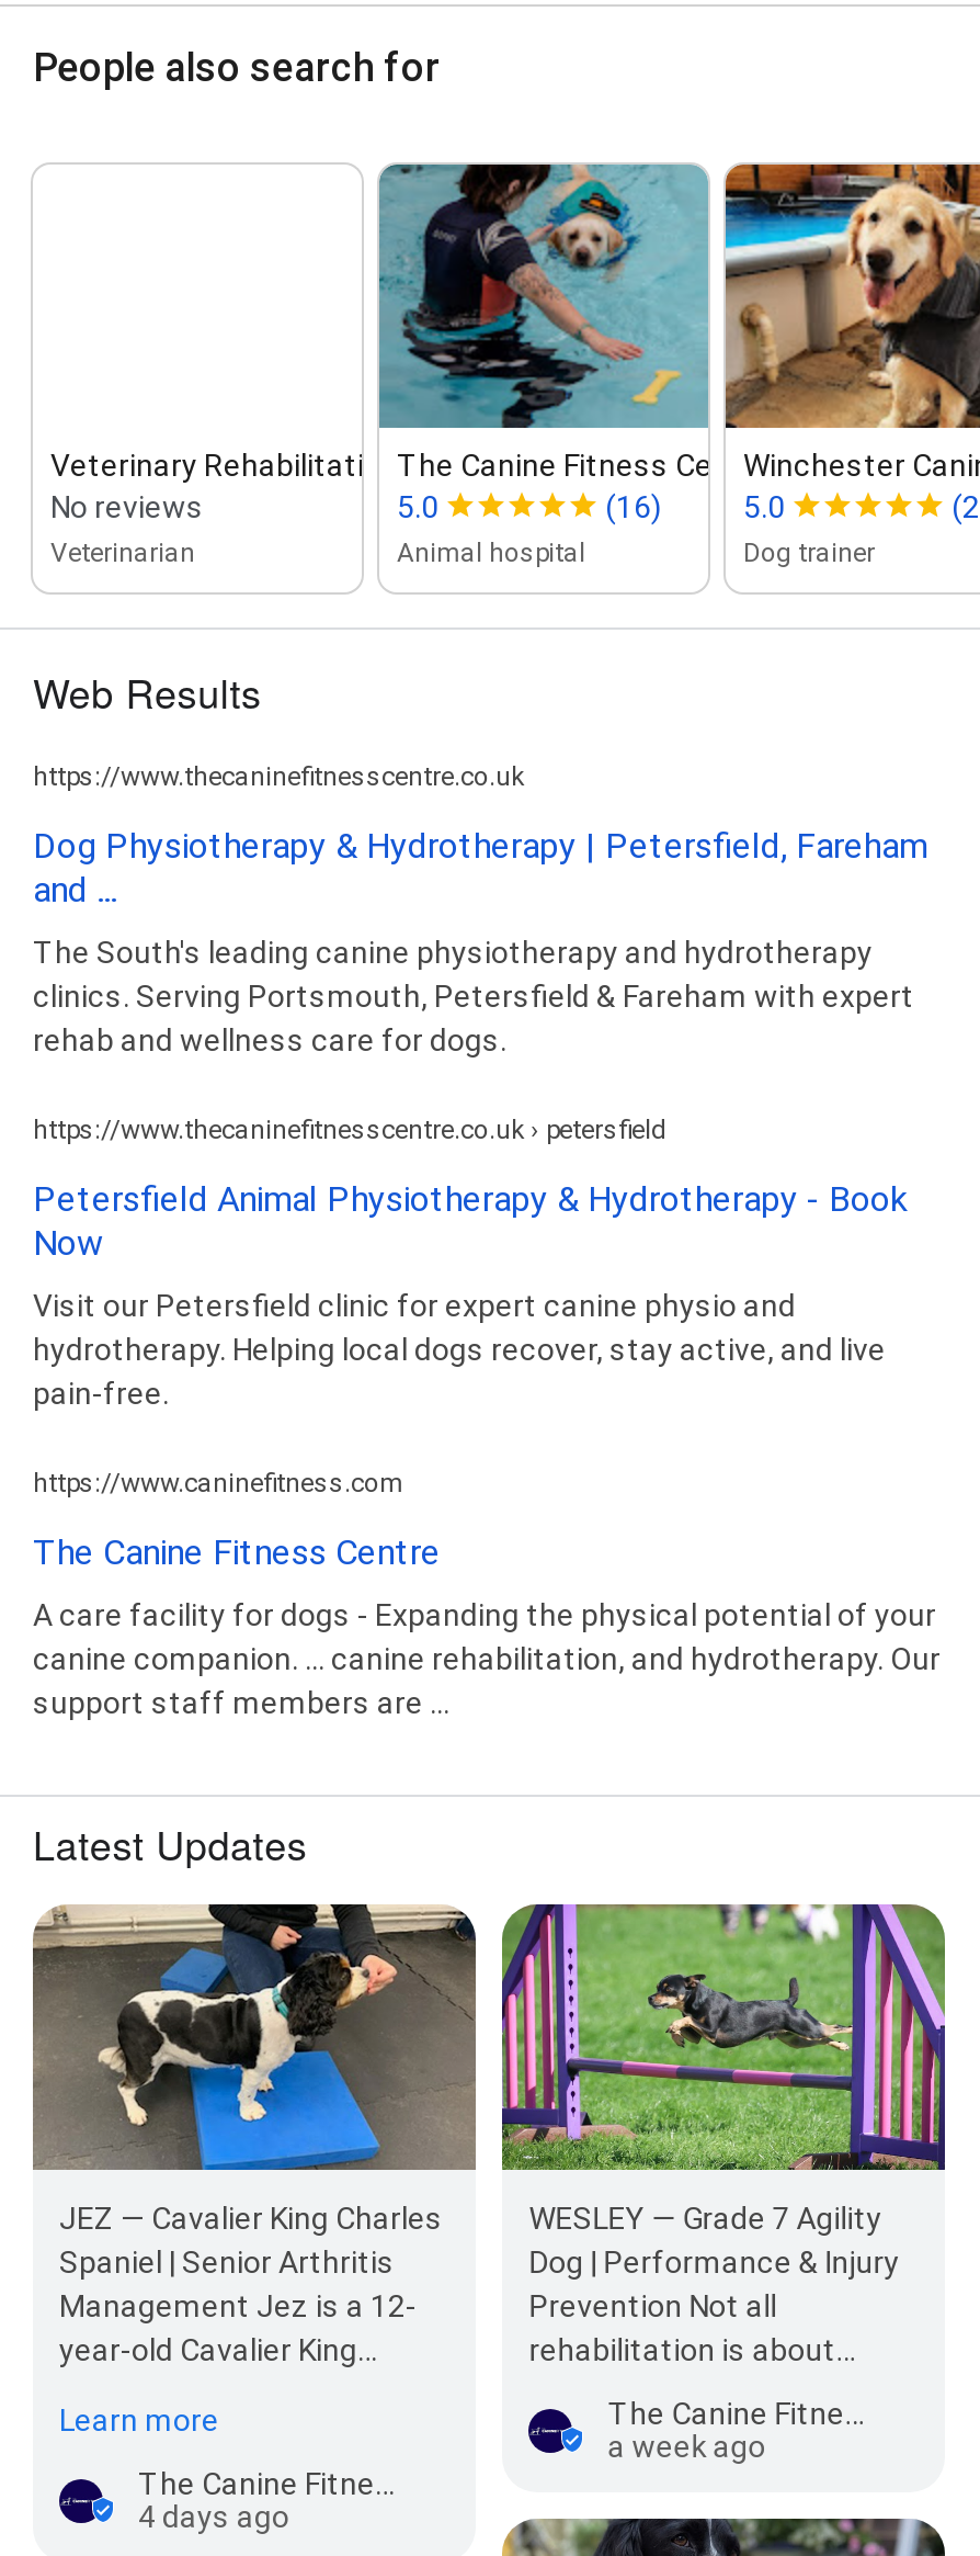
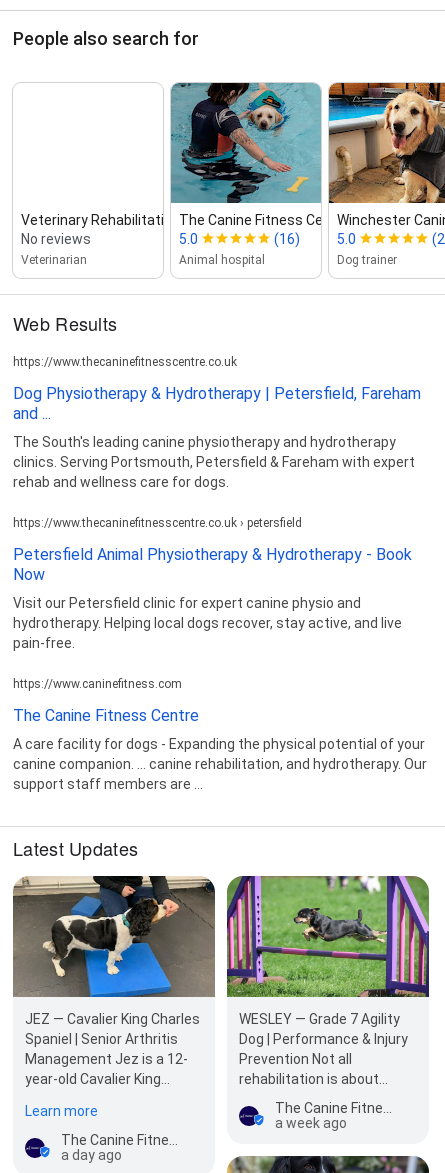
- 4 days ago
+ a day ago
